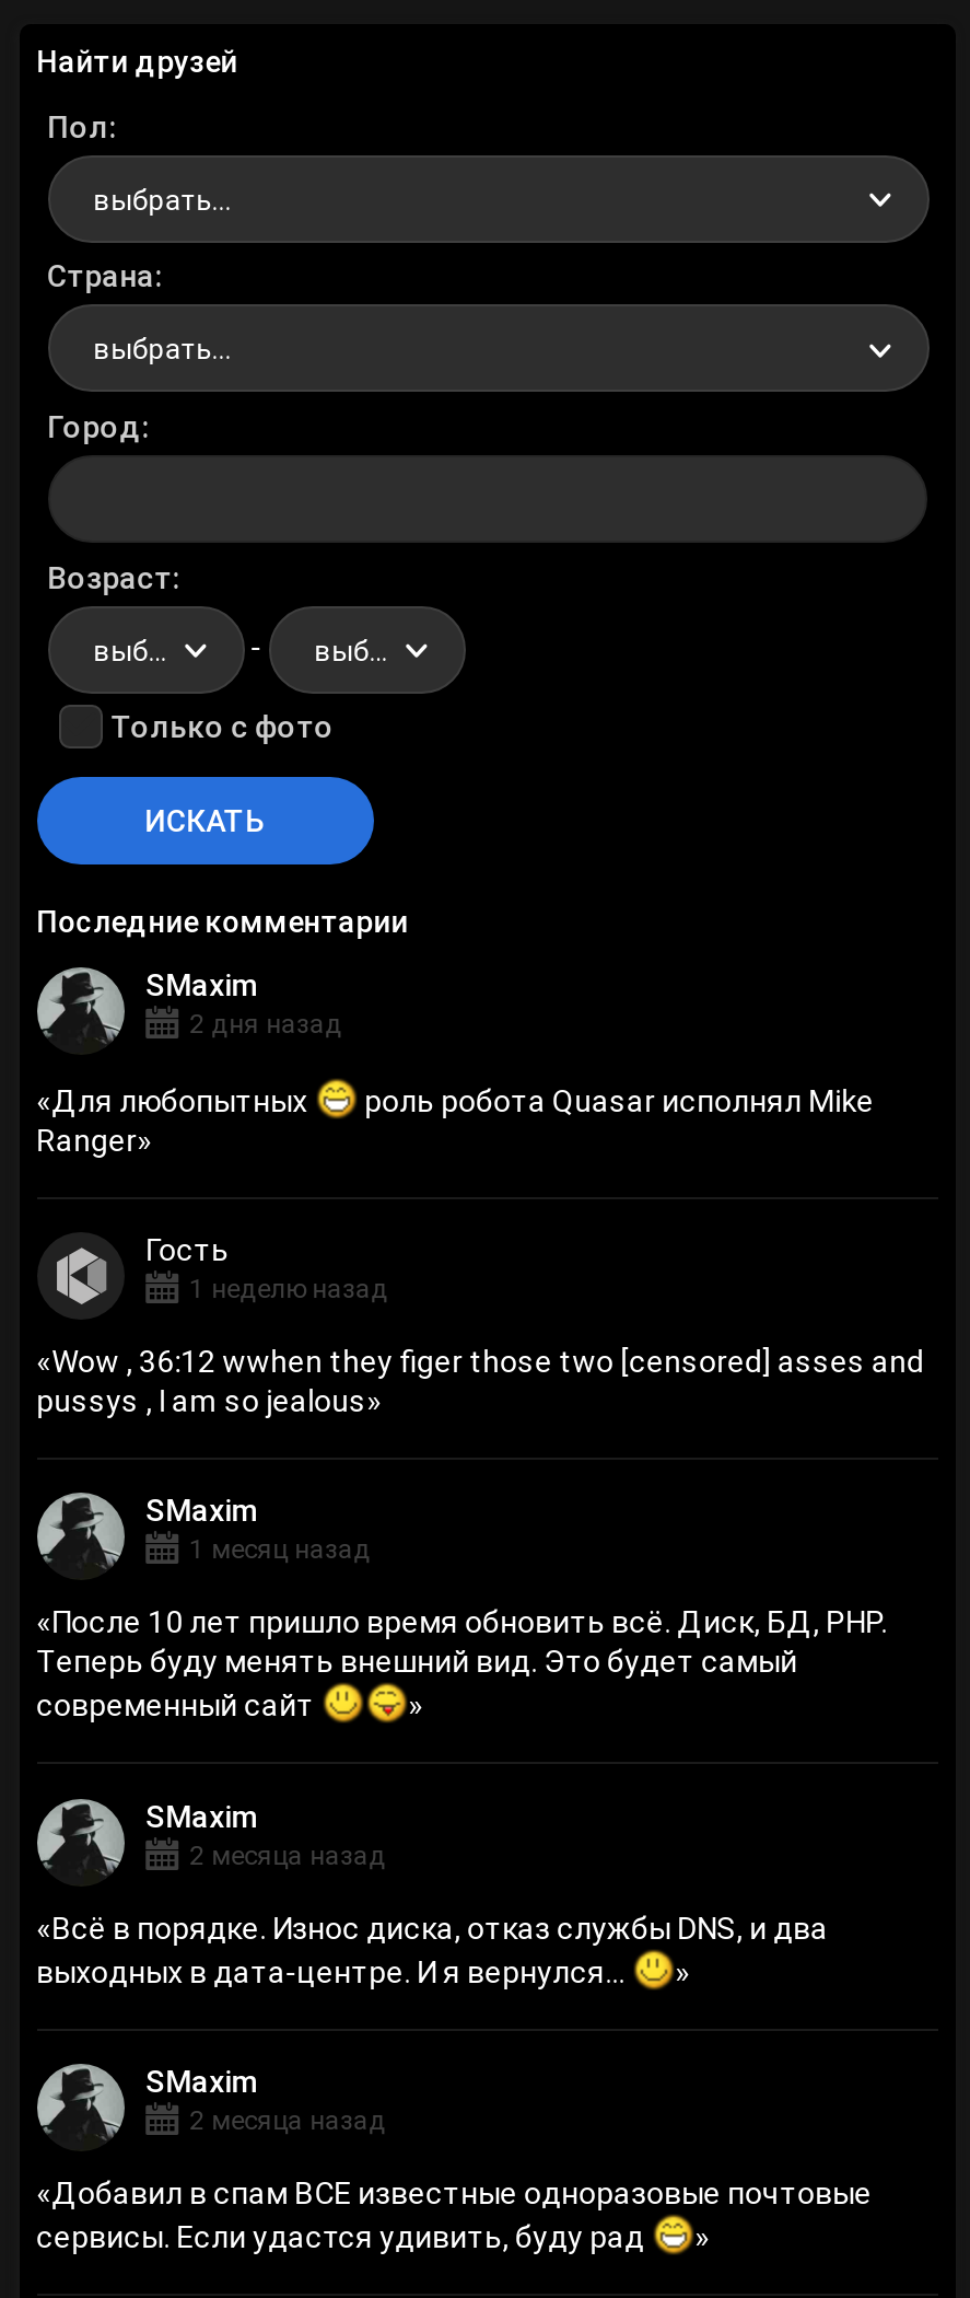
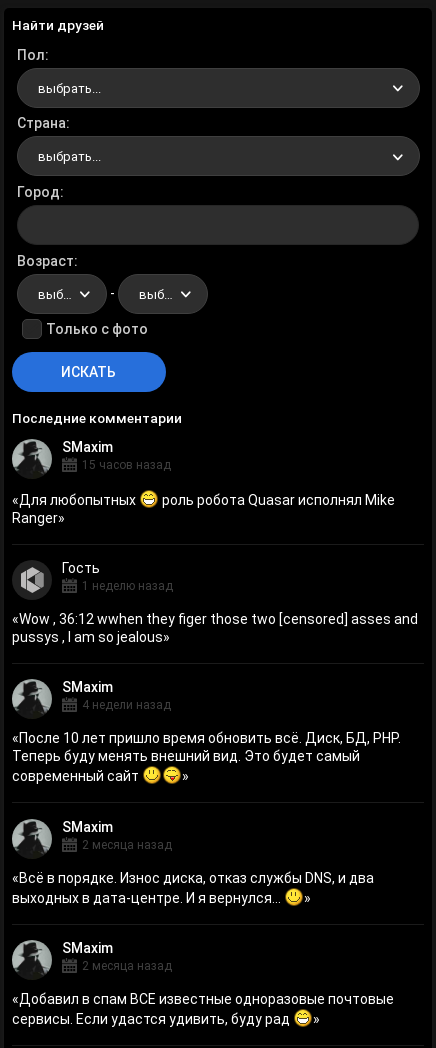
- 2 дня назад
+ 15 часов назад

- 1 месяц назад
+ 4 недели назад
